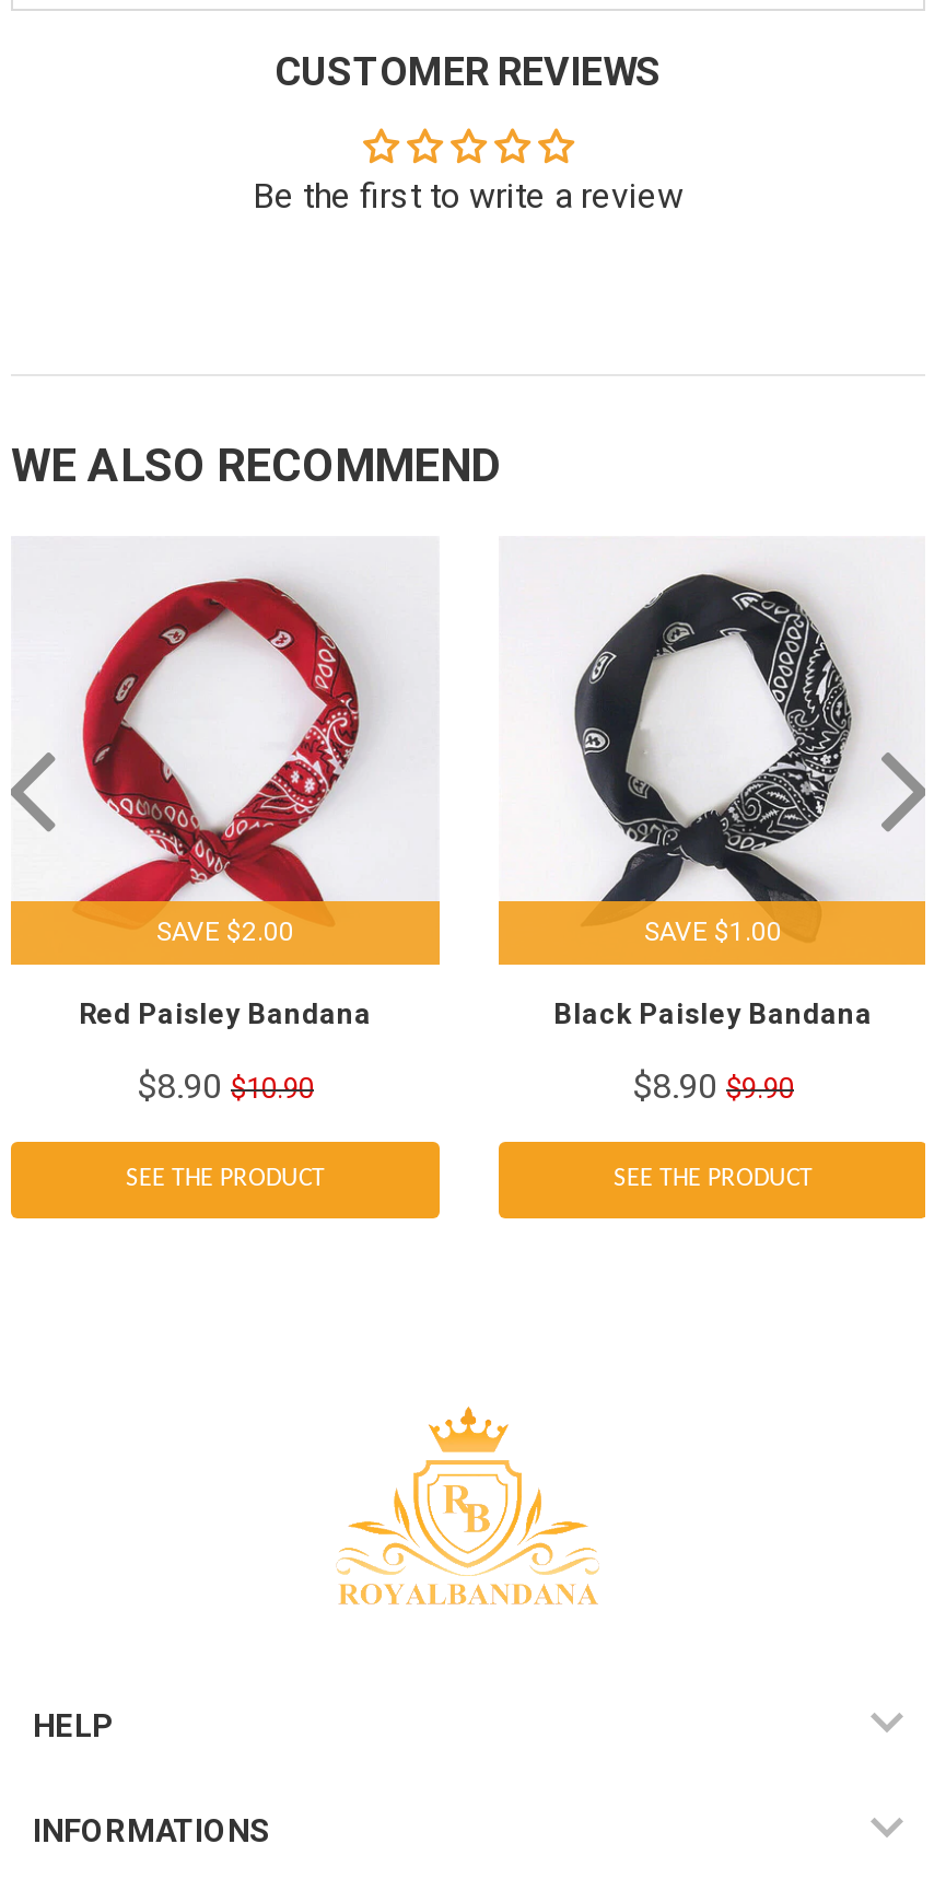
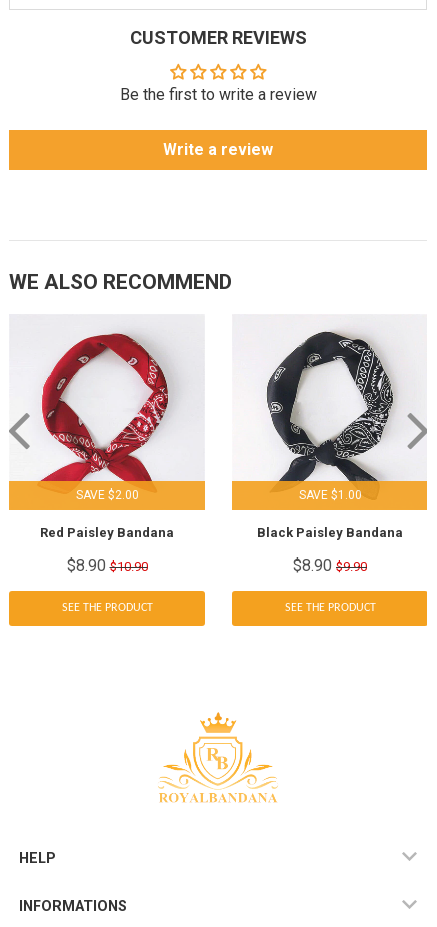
+ Write a review
